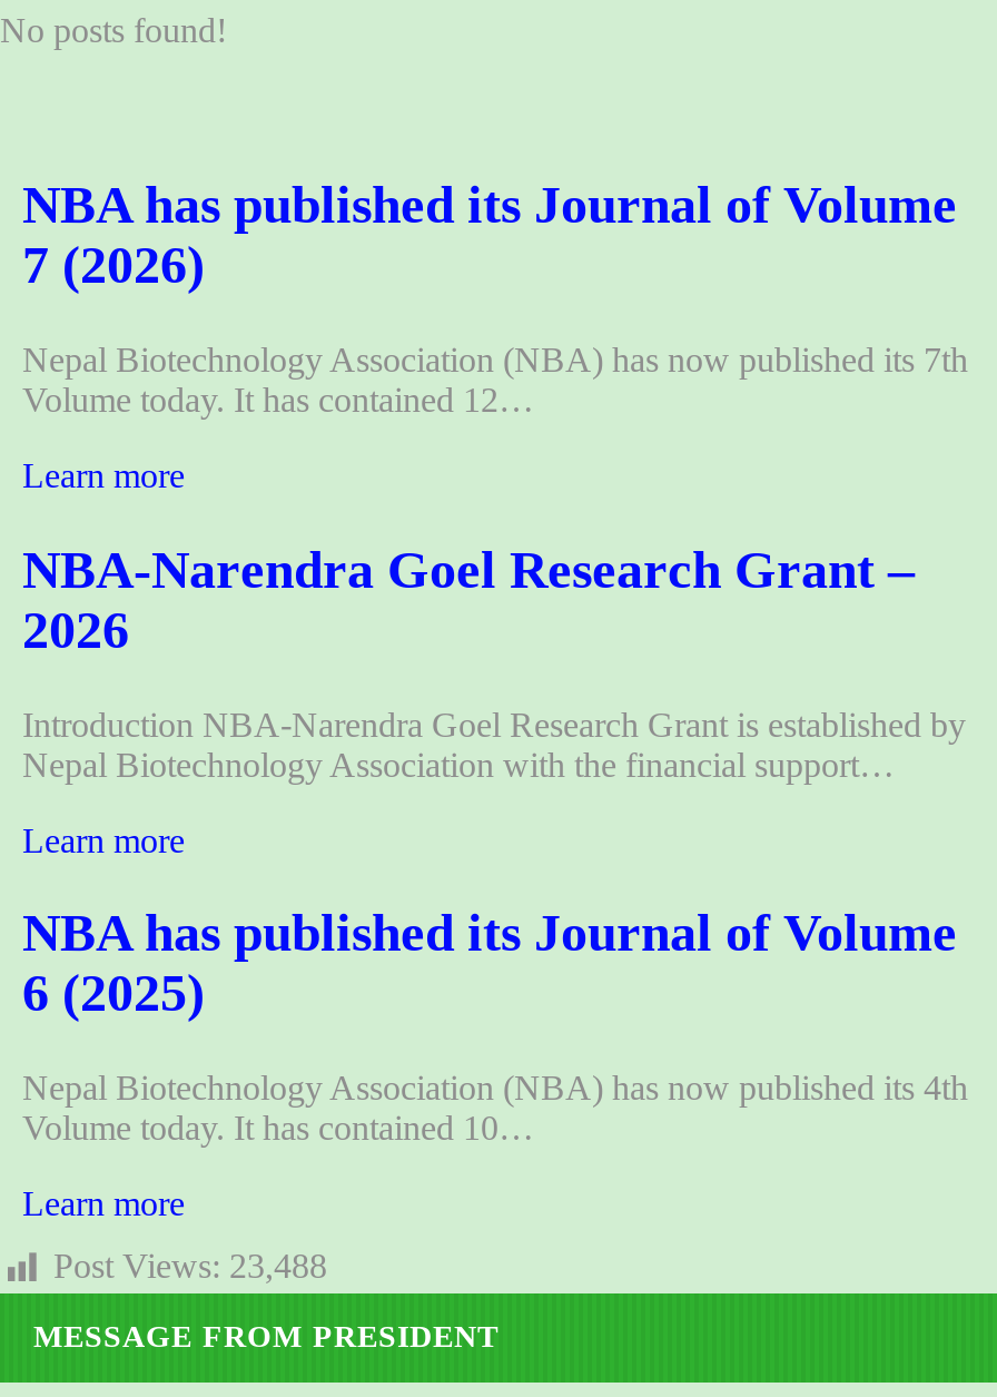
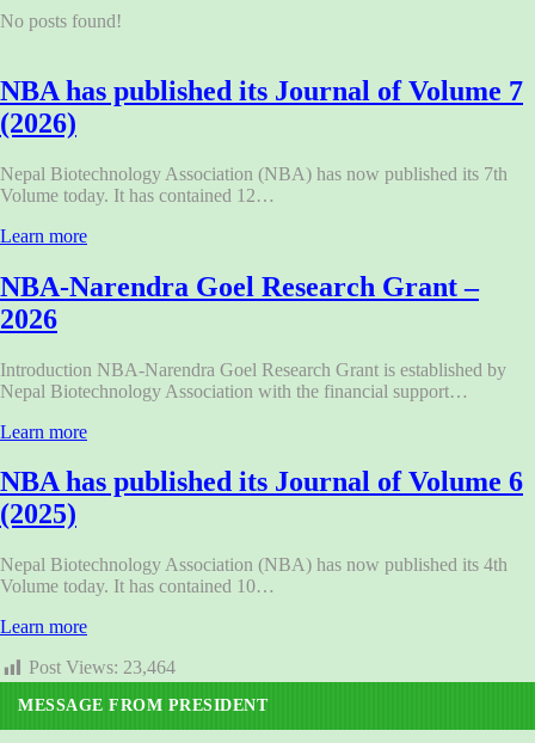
- Post Views: 23,488
+ Post Views: 23,464
